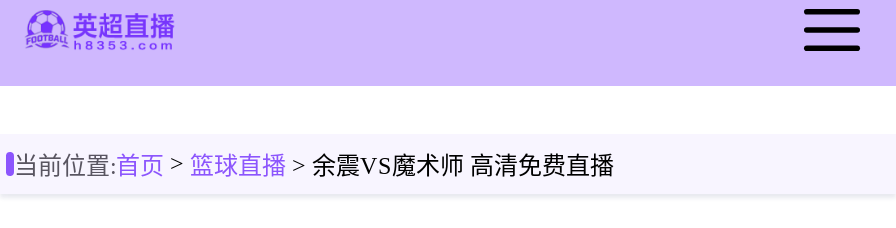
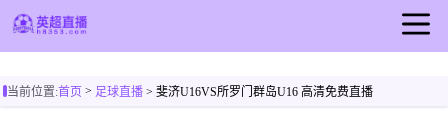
- 当前位置:首页>篮球直播> 余震VS魔术师 高清免费直播
+ 当前位置:首页>足球直播> 斐济U16VS所罗门群岛U16 高清免费直播
